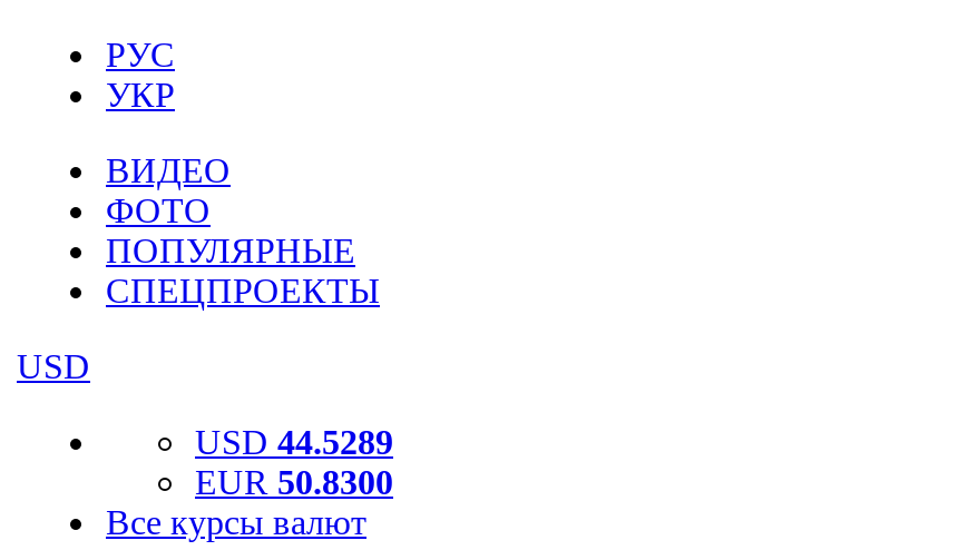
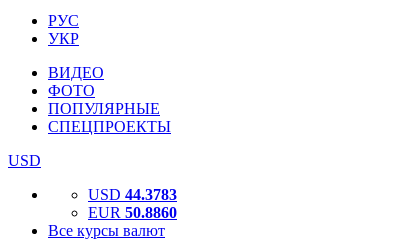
- USD 44.5289
+ USD 44.3783

- EUR 50.8300
+ EUR 50.8860
